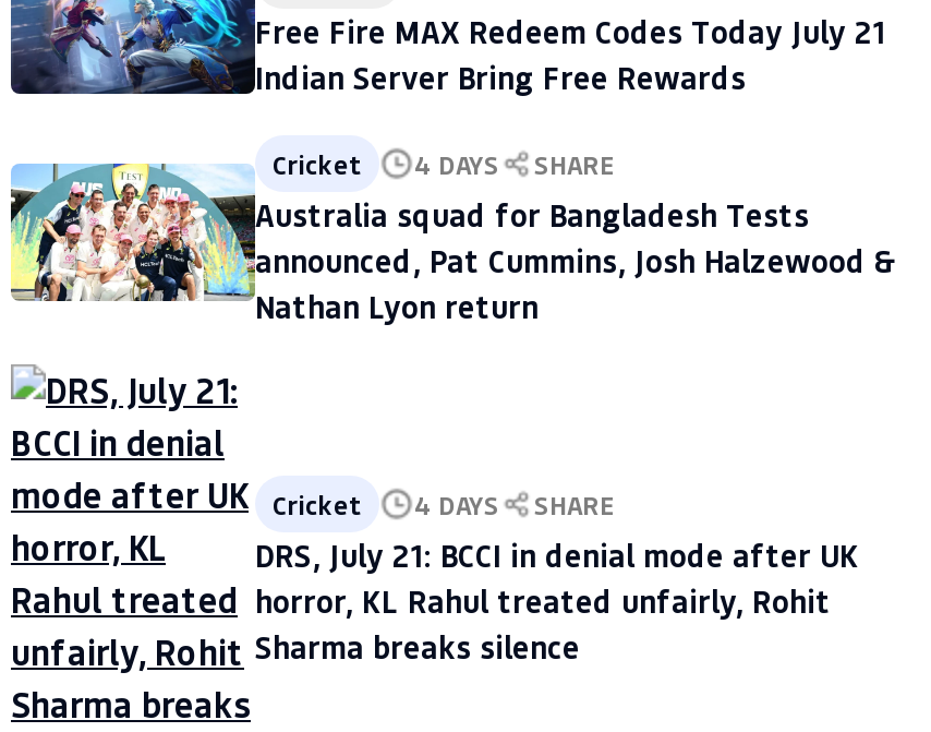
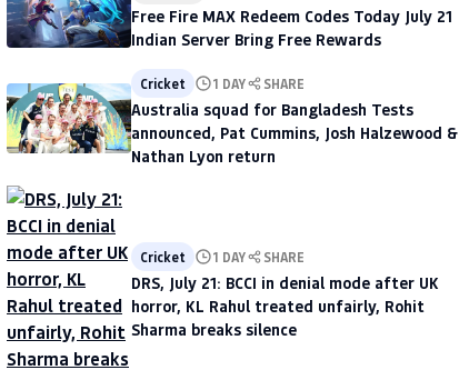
- Cricket 4 DAYS SHARE
+ Cricket 1 DAY SHARE

- Cricket 4 DAYS SHARE
+ Cricket 1 DAY SHARE
